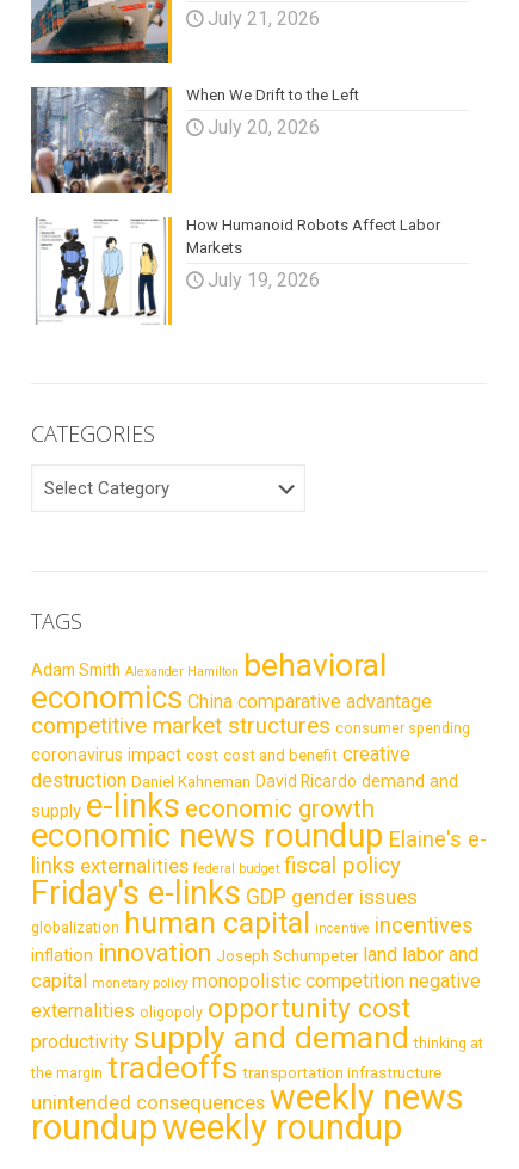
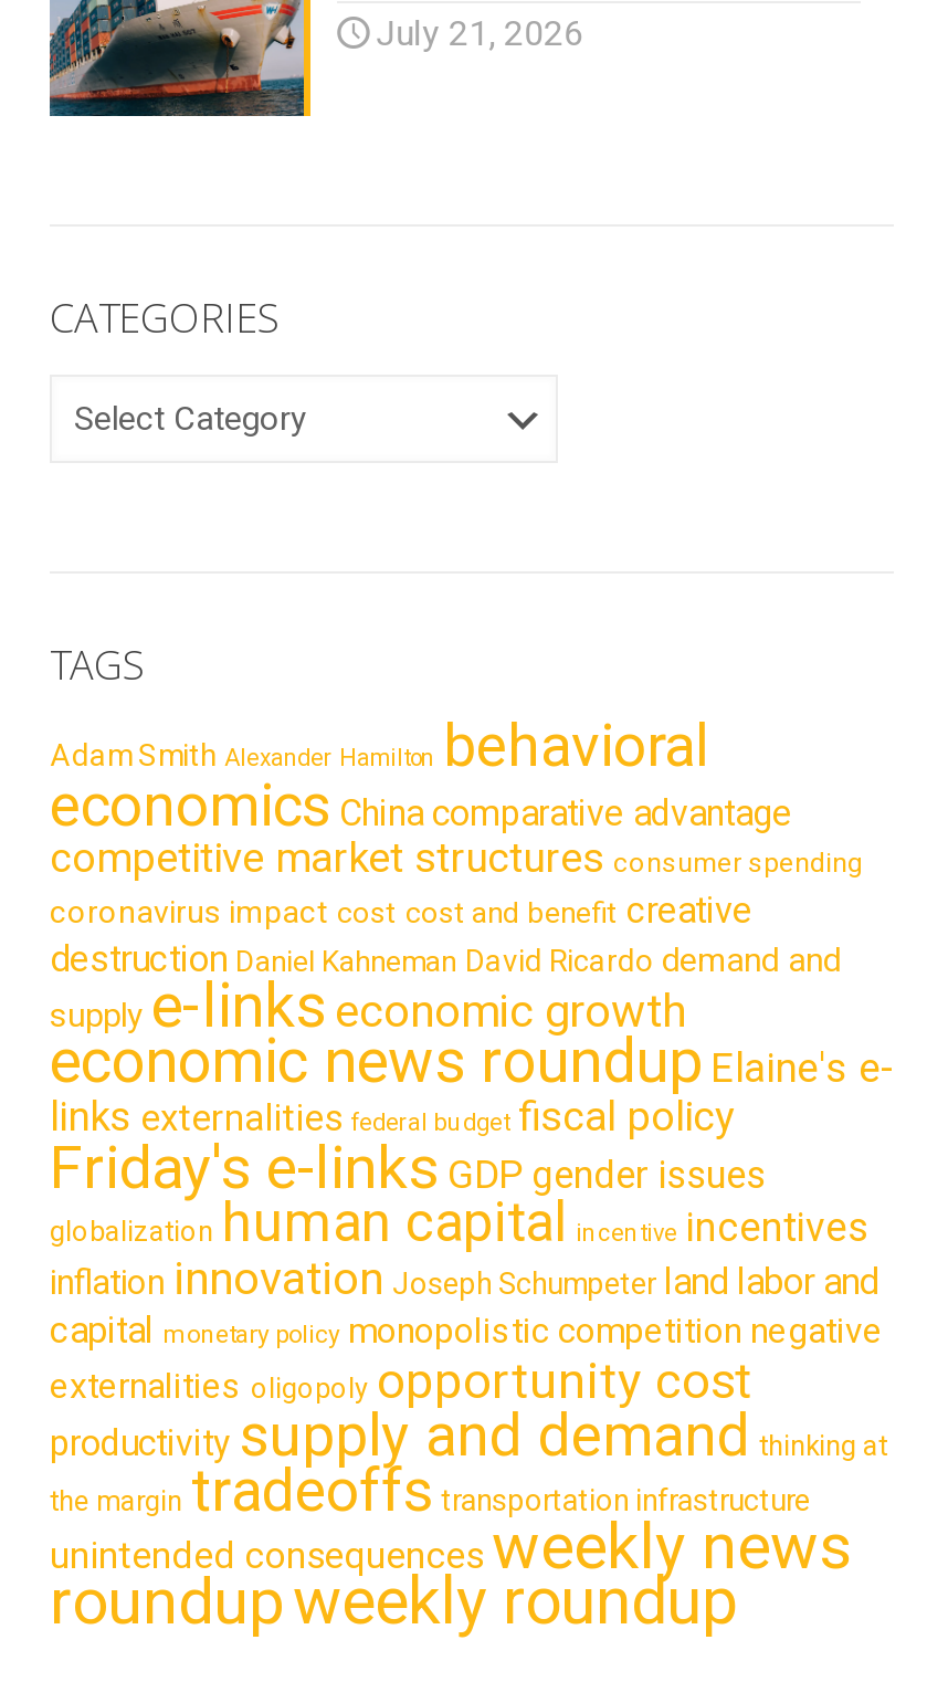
- [image]
- When We Drift to the Left
- July 20, 2026

- [image]
- How Humanoid Robots Affect Labor
- Markets
- July 19, 2026
